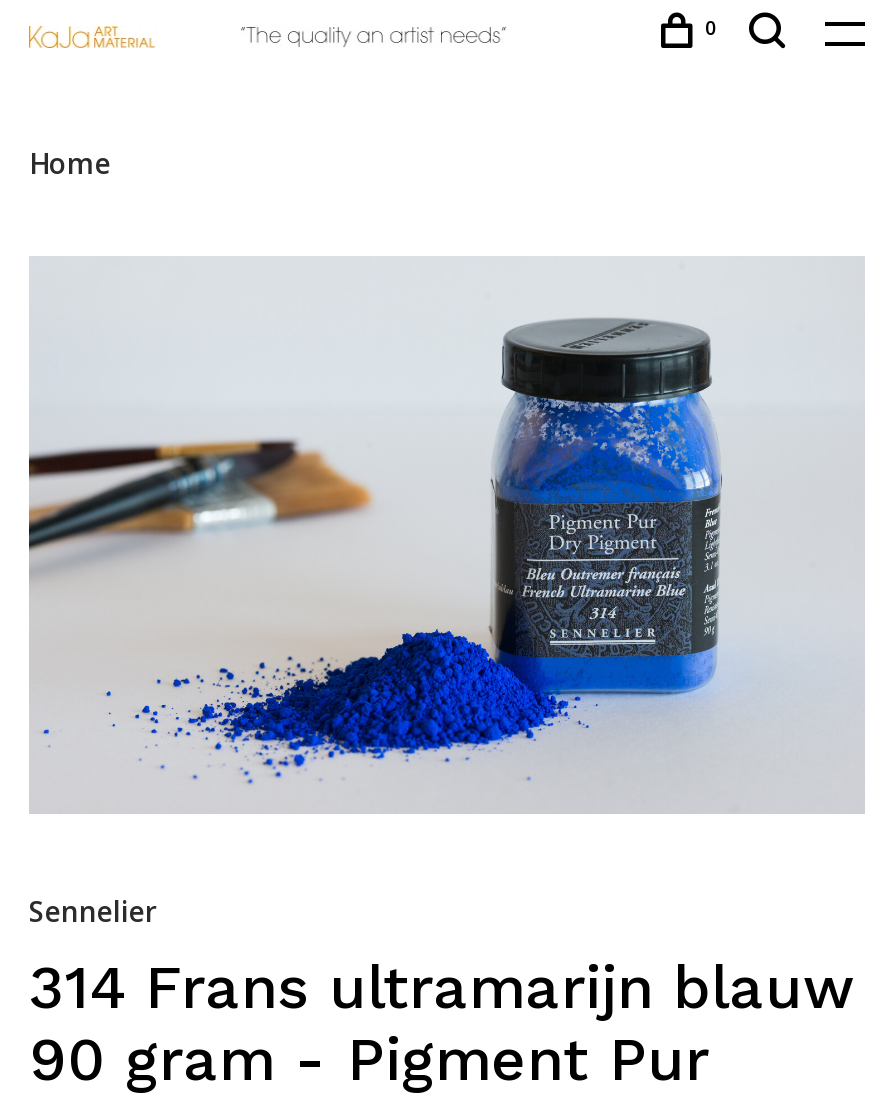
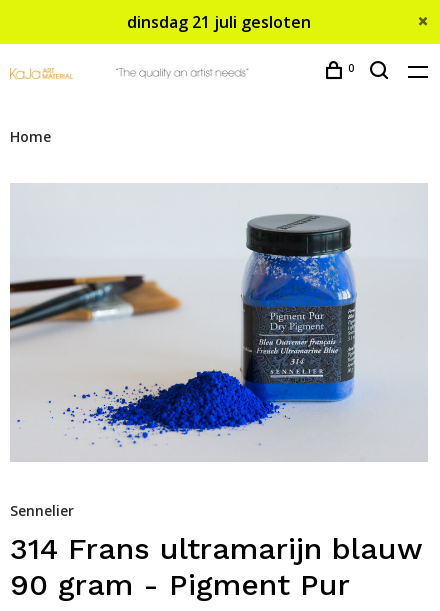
+ dinsdag 21 juli gesloten
